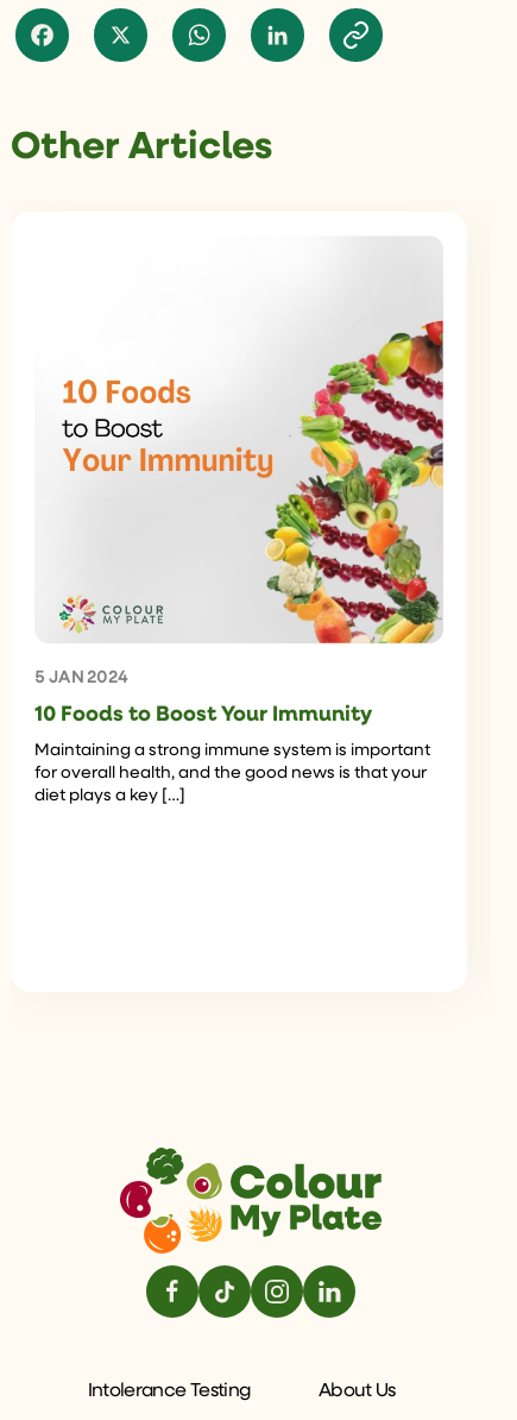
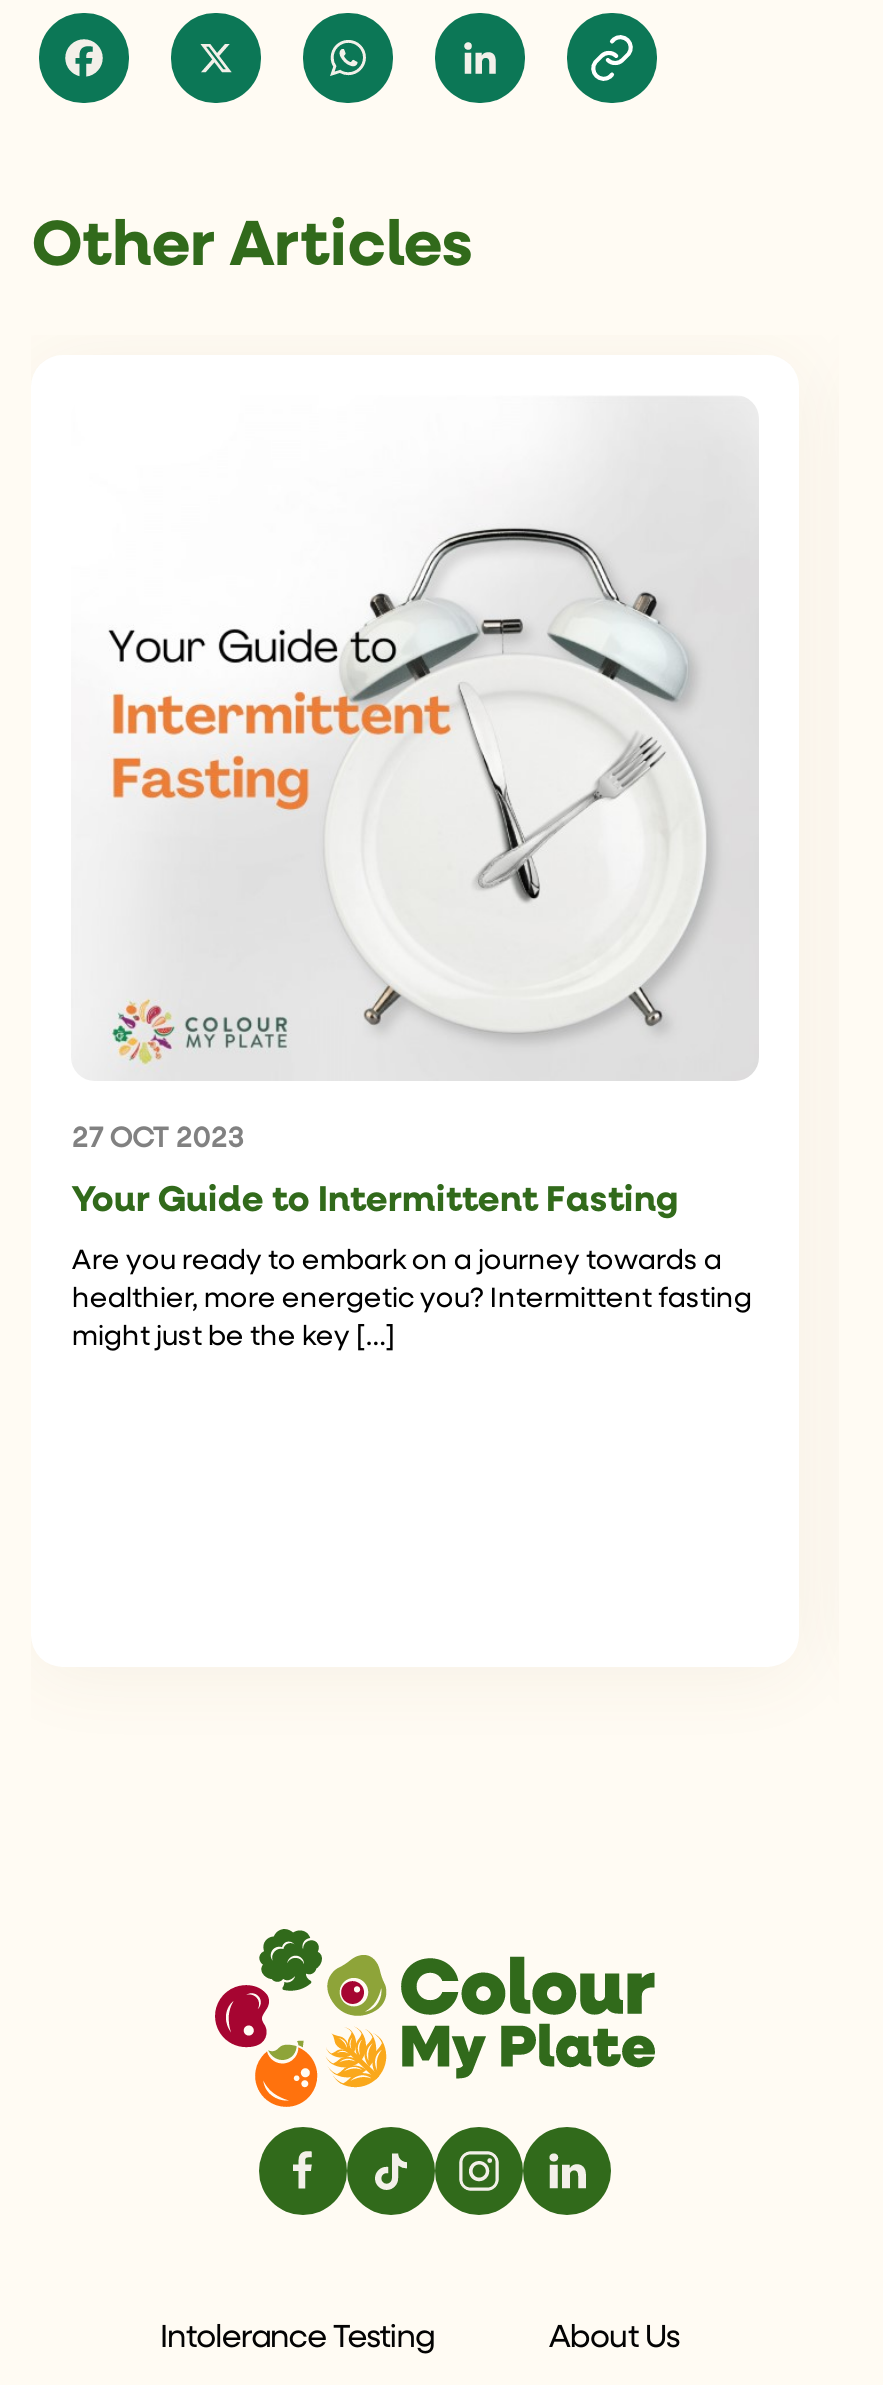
- [image]
- 5 JAN 2024
+ [image]
+ 27 OCT 2023

- 10 Foods to Boost Your Immunity
+ Your Guide to Intermittent Fasting

- Maintaining a strong immune system is important
- for overall health, and the good news is that your
- diet plays a key […]
+ Are you ready to embark on a journey towards a
+ healthier, more energetic you? Intermittent fasting
+ might just be the key […]
